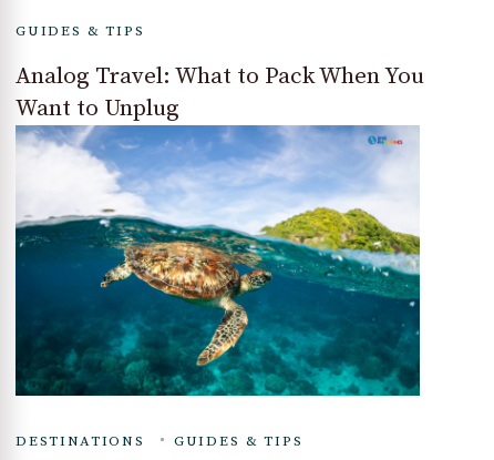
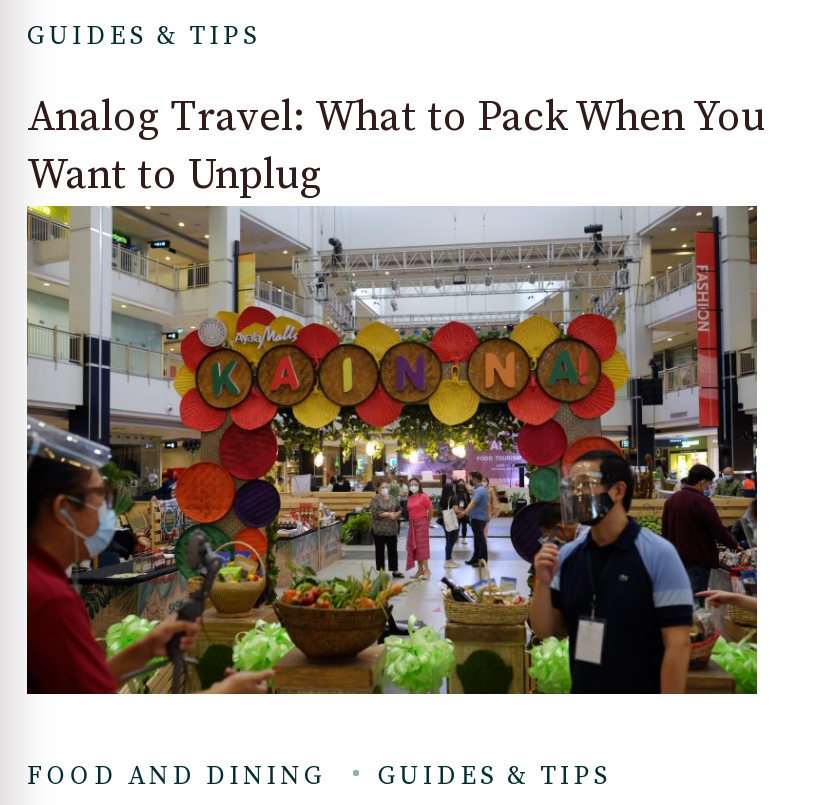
- [image]
- DESTINATIONS
+ [image]
+ FOOD AND DINING
